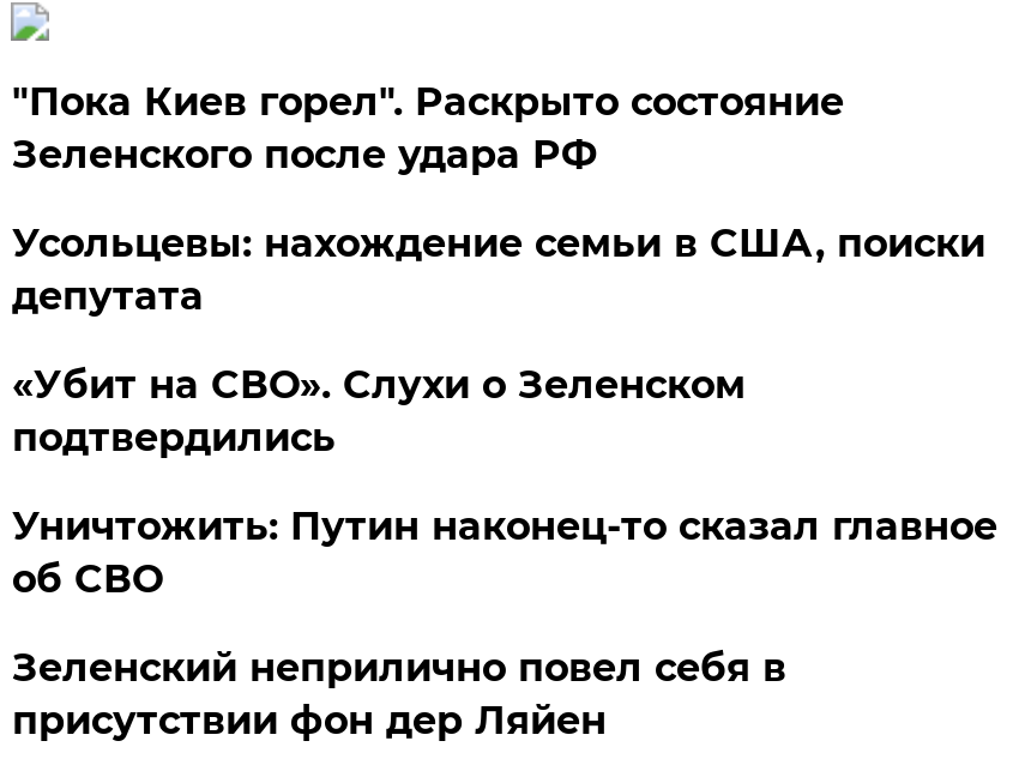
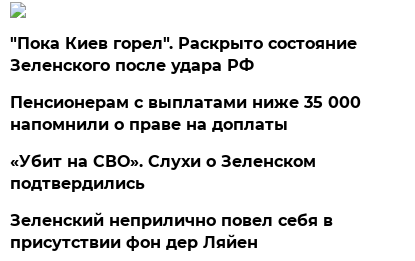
- Усольцевы: нахождение семьи в США, поиски
- депутата
+ Пенсионерам с выплатами ниже 35 000
+ напомнили о праве на доплаты

- Уничтожить: Путин наконец-то сказал главное
- об СВО
